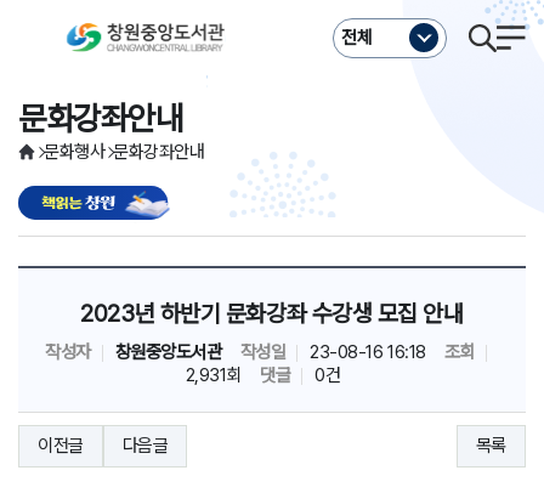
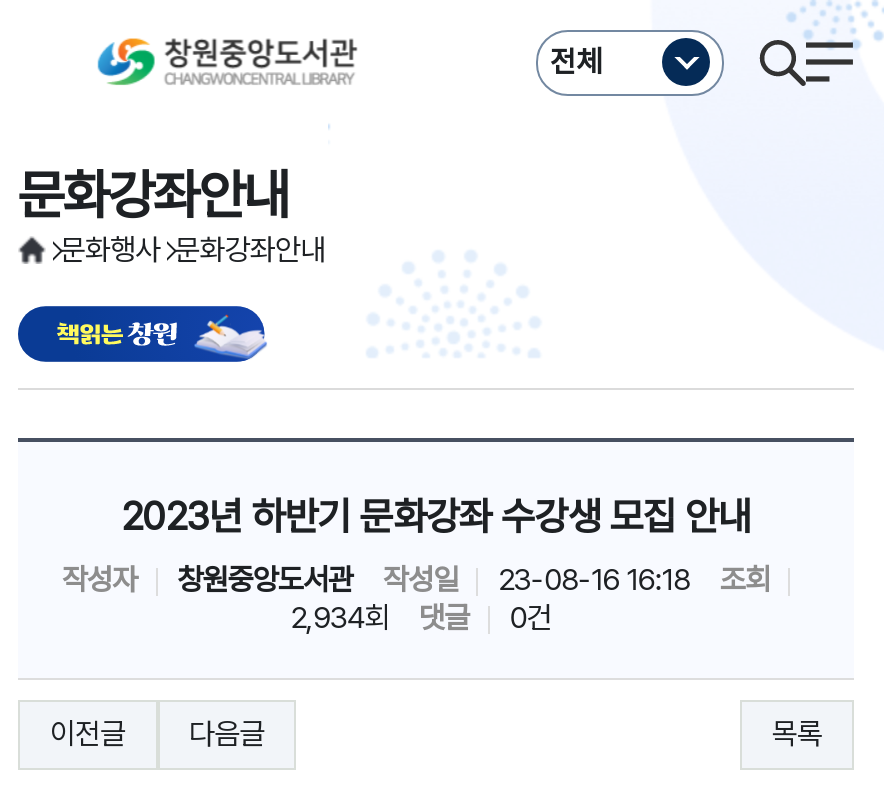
- 2,931회 댓글 0건
+ 2,934회 댓글 0건
